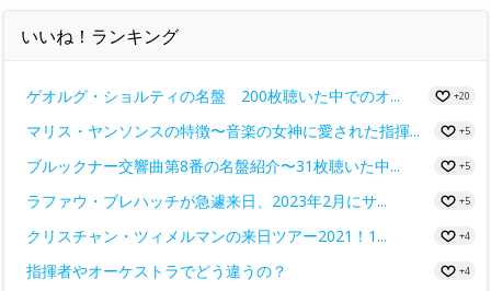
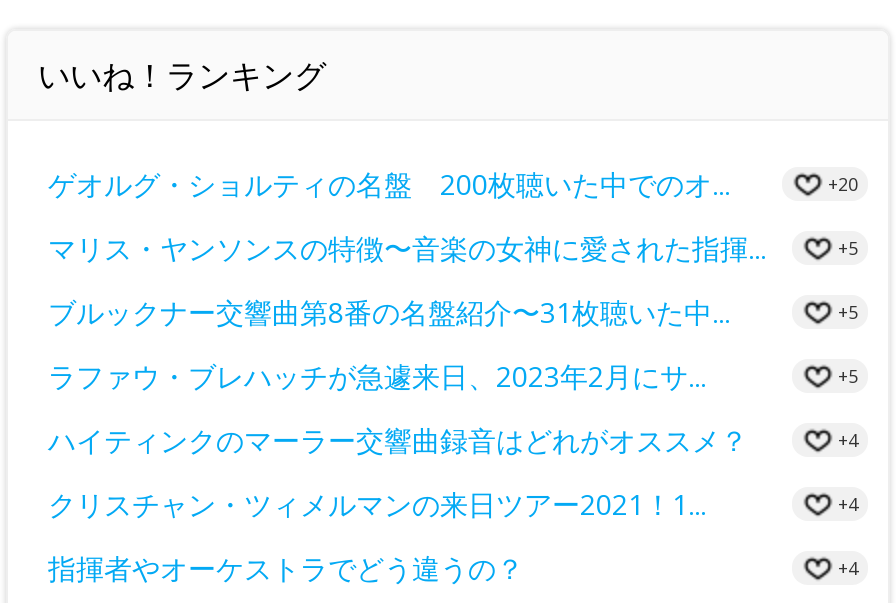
+ ハイティンクのマーラー交響曲録音はどれがオススメ？
+ +4
